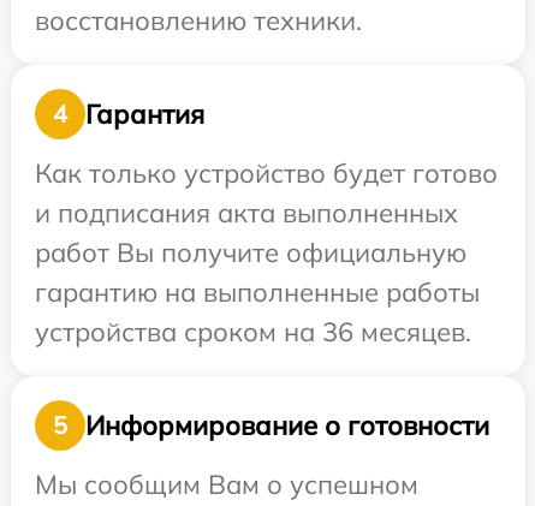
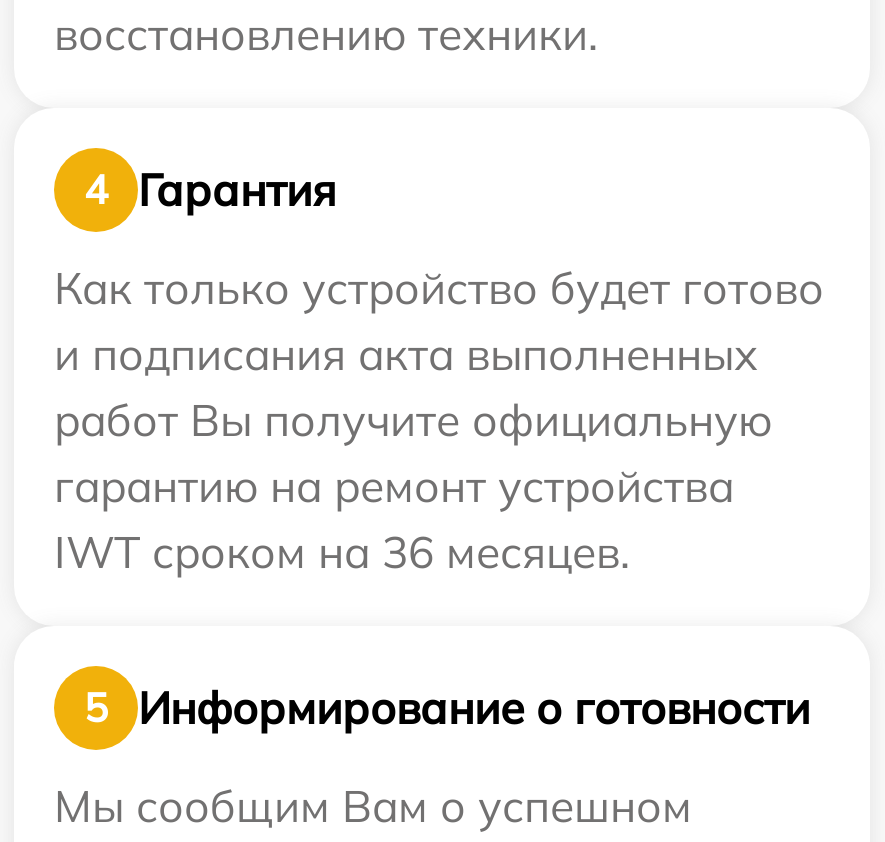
- гарантию на выполненные работы
+ гарантию на ремонт устройства

- устройства сроком на 36 месяцев.
+ IWT сроком на 36 месяцев.
